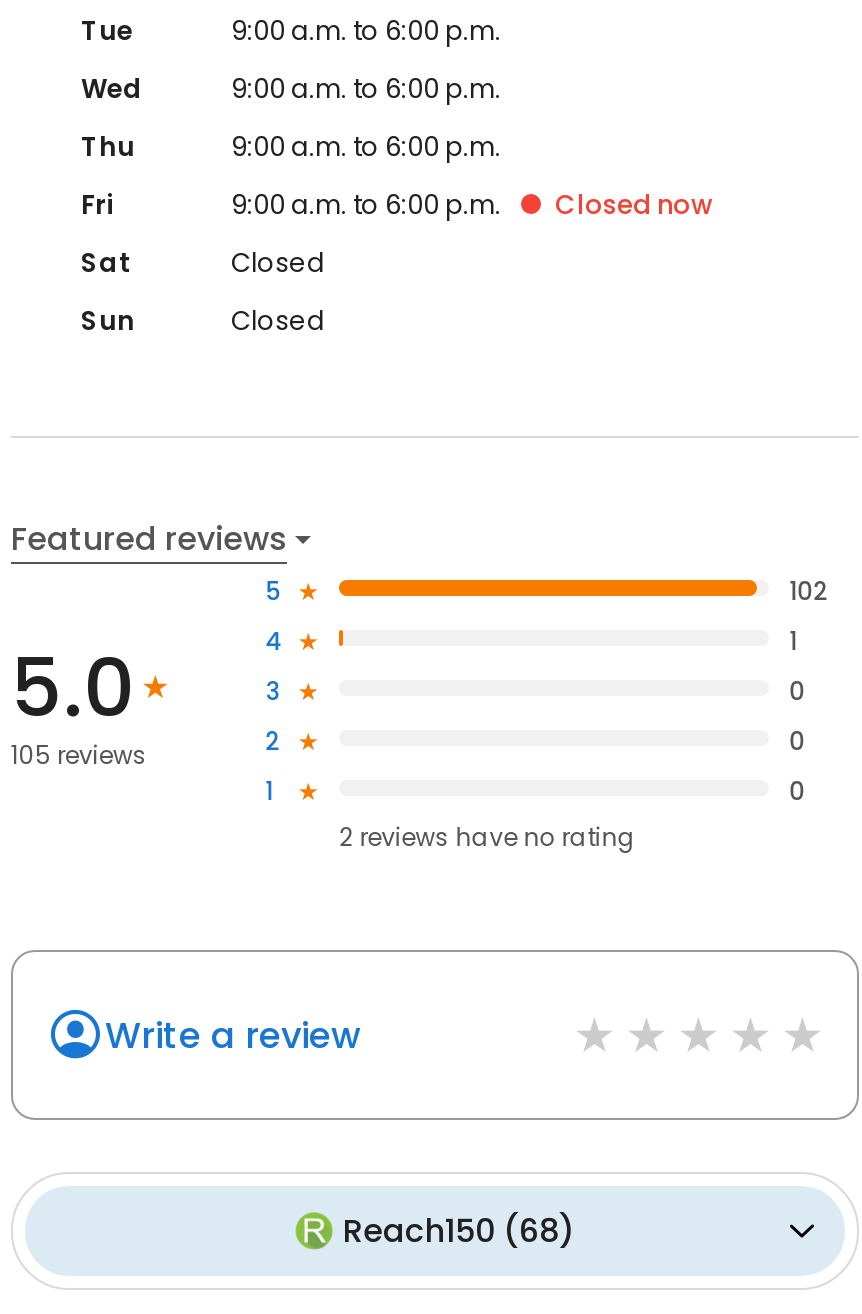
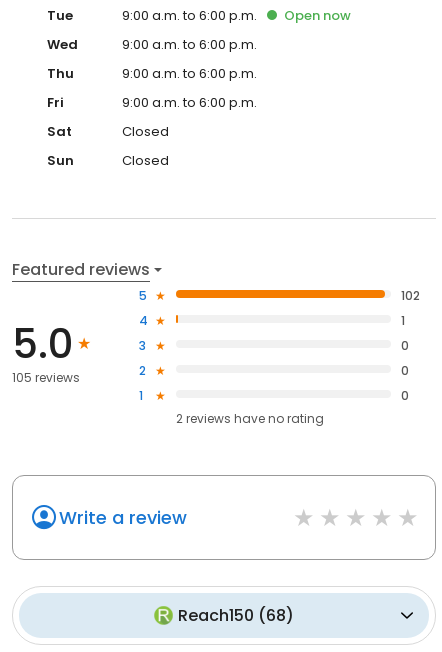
+ Open now

- Closed now
